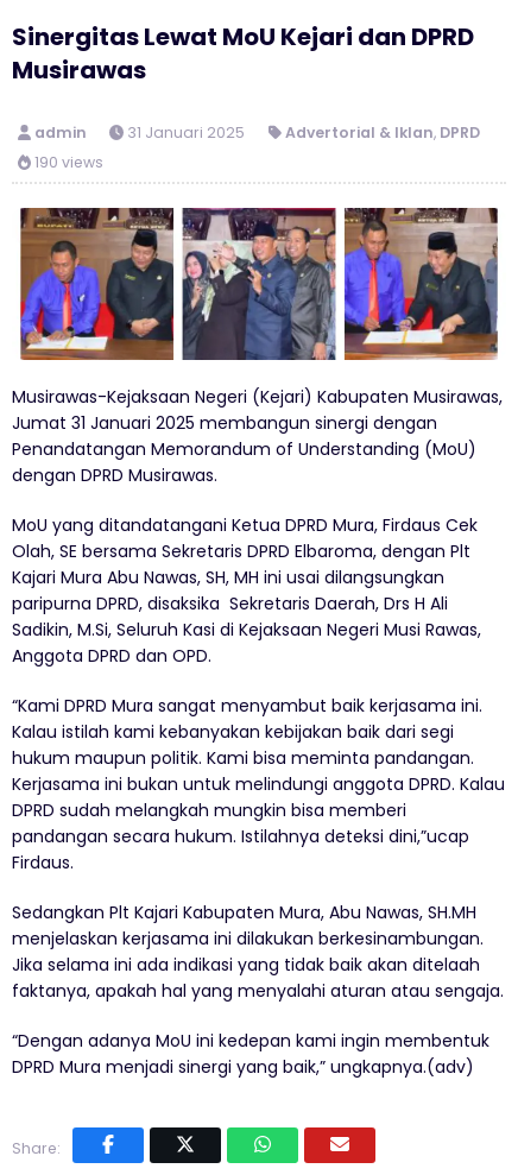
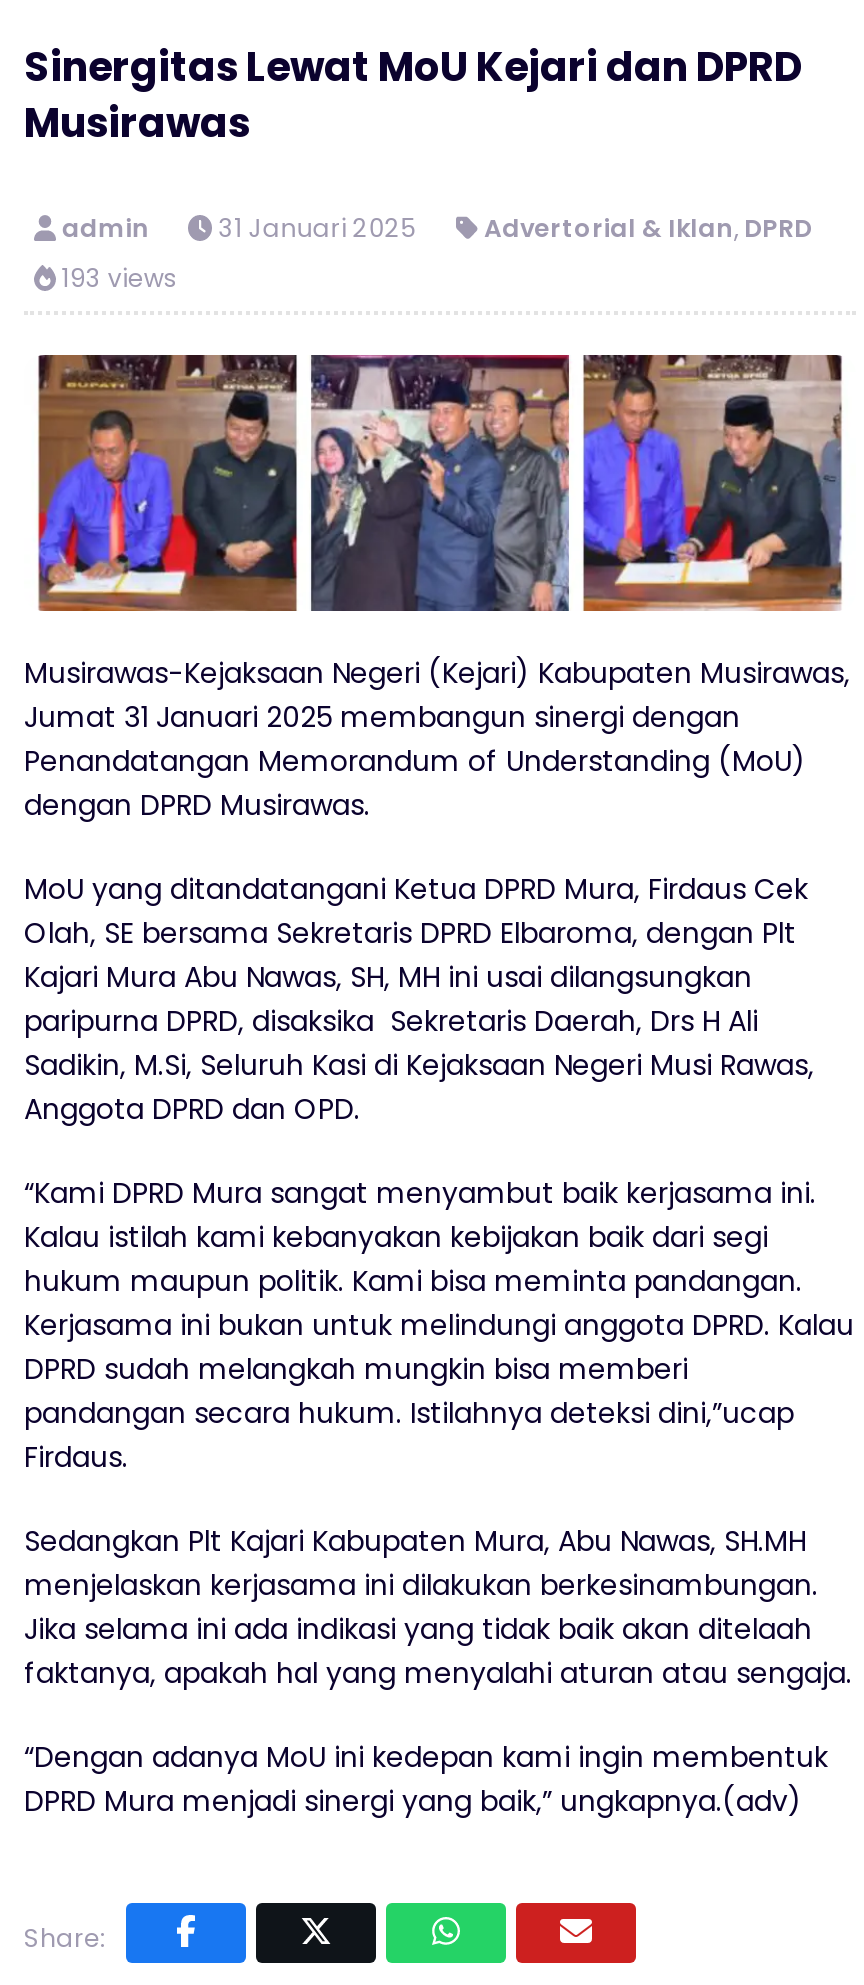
- 190 views
+ 193 views
